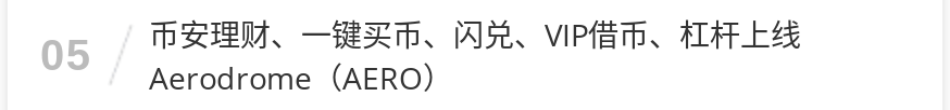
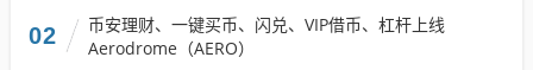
- 05 币安理财、一键买币、闪兑、VIP借币、杠杆上线 Aerodrome（AERO）
+ 02 币安理财、一键买币、闪兑、VIP借币、杠杆上线 Aerodrome（AERO）
